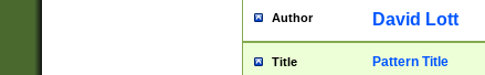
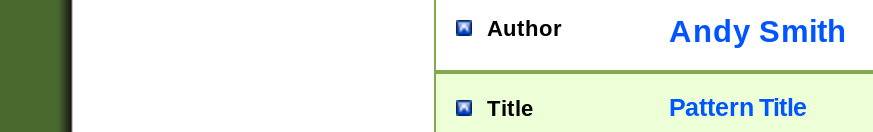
- David Lott
+ Andy Smith
